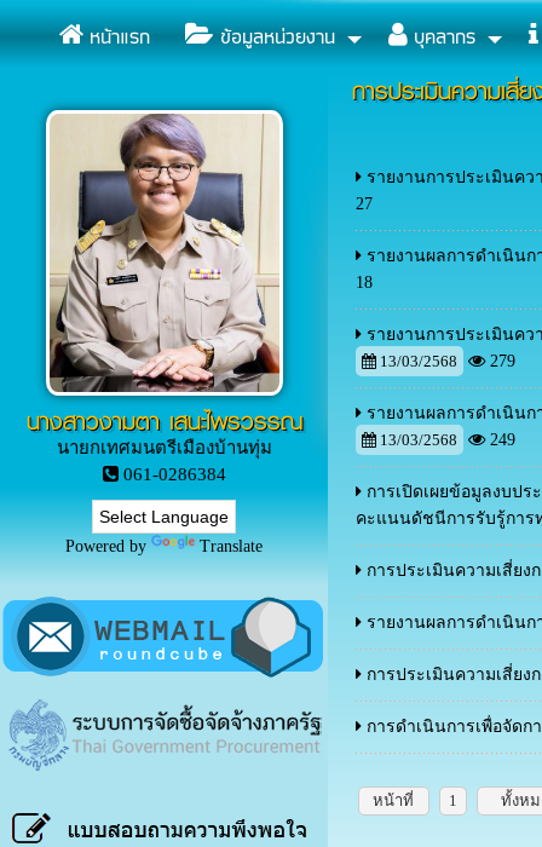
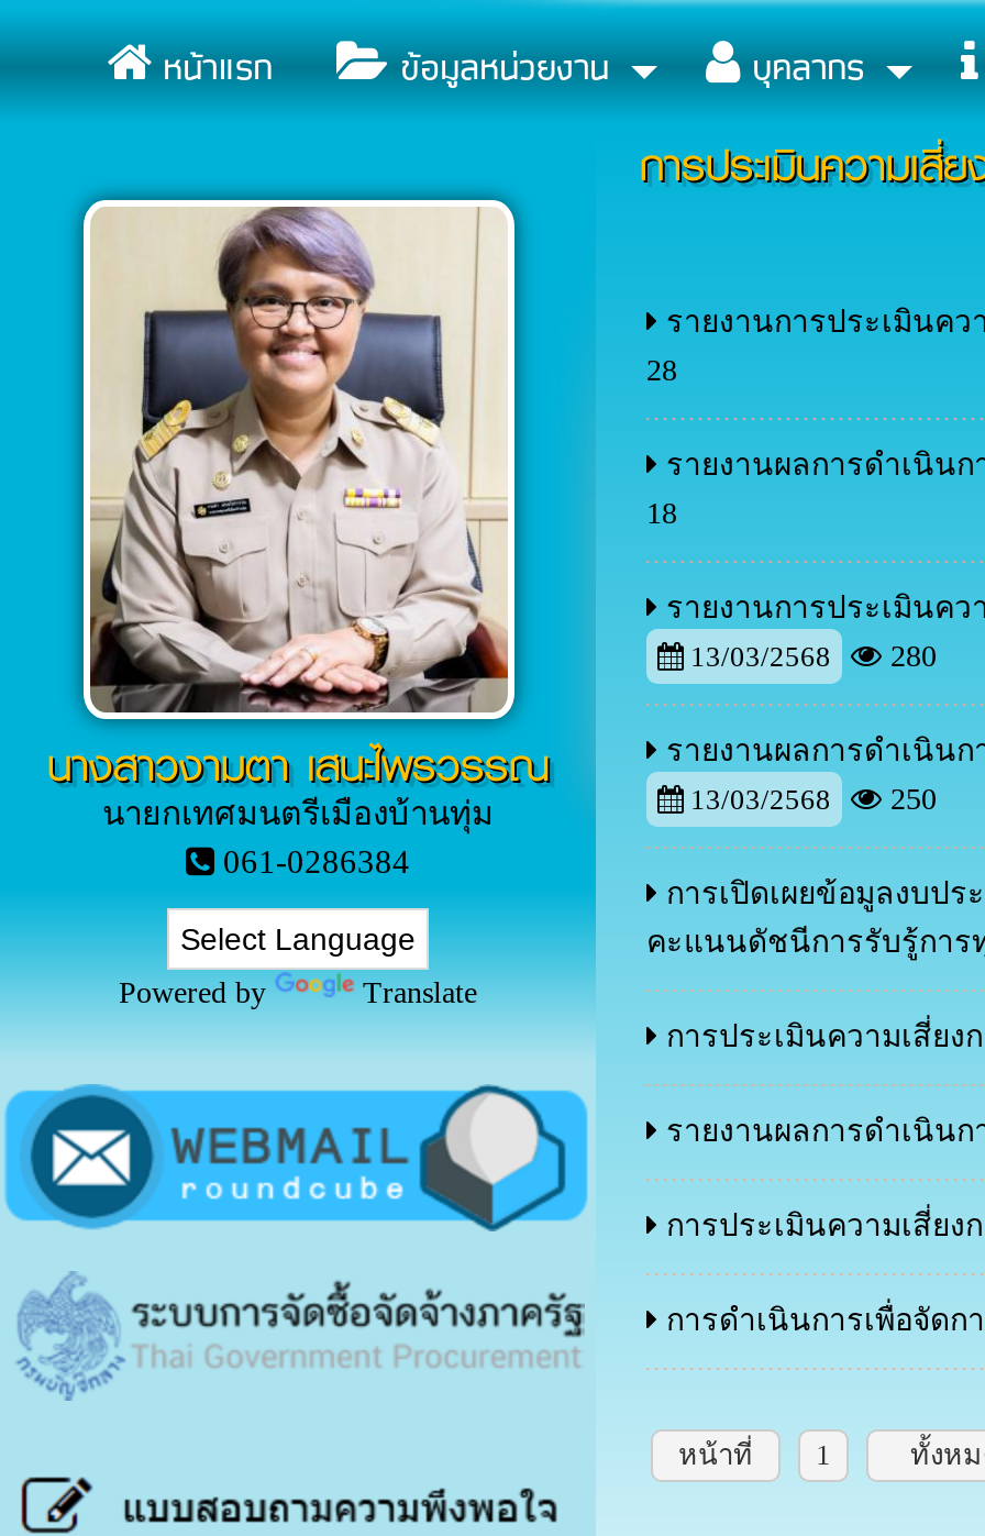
- 27
+ 28

- 13/03/2568 279
+ 13/03/2568 280

- 13/03/2568 249
+ 13/03/2568 250
